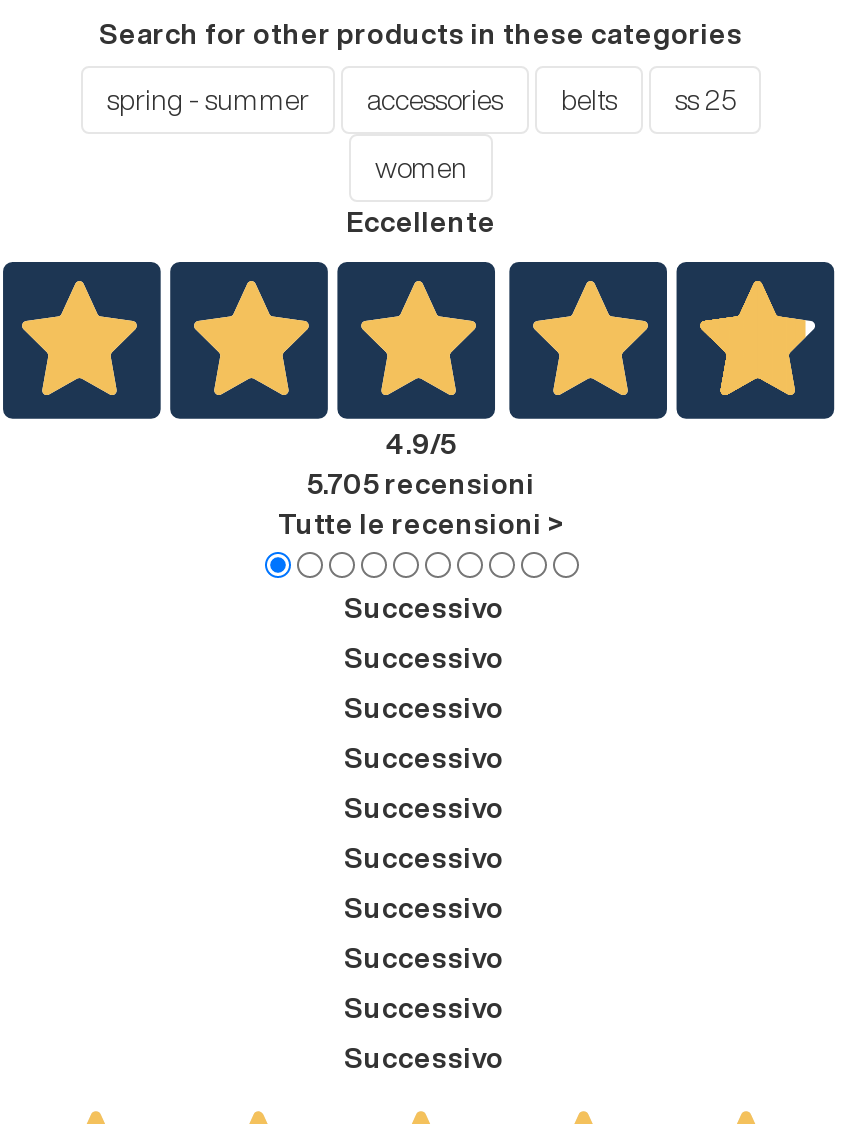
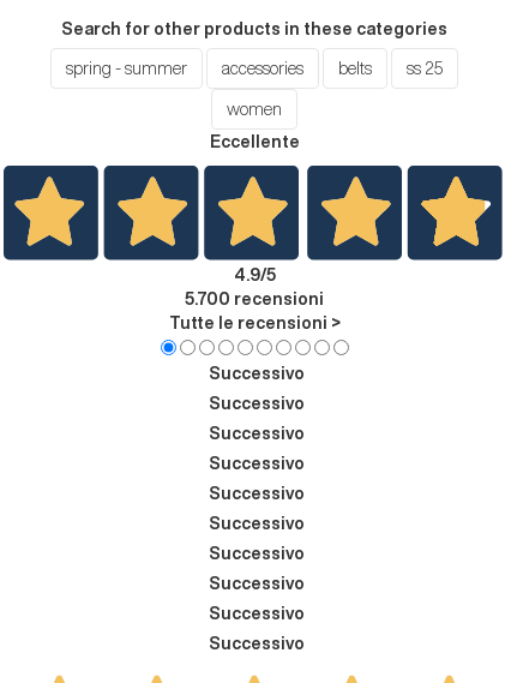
- 5.705 recensioni
+ 5.700 recensioni
